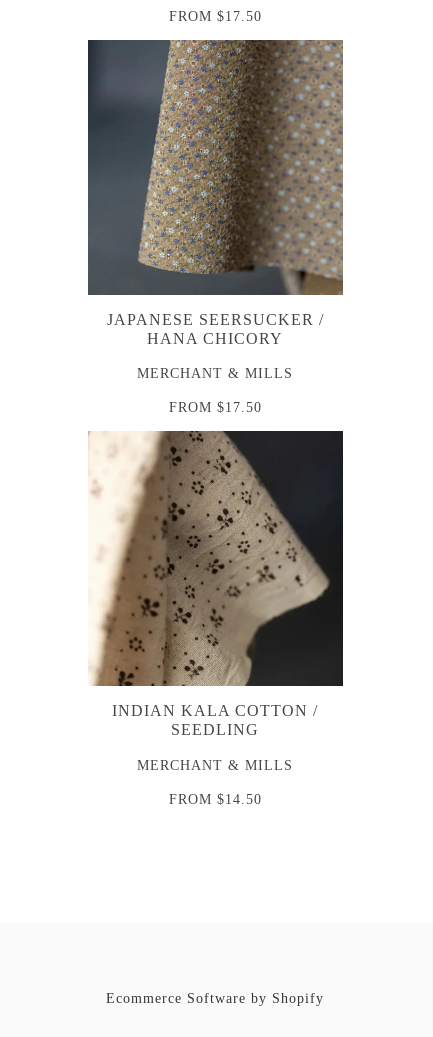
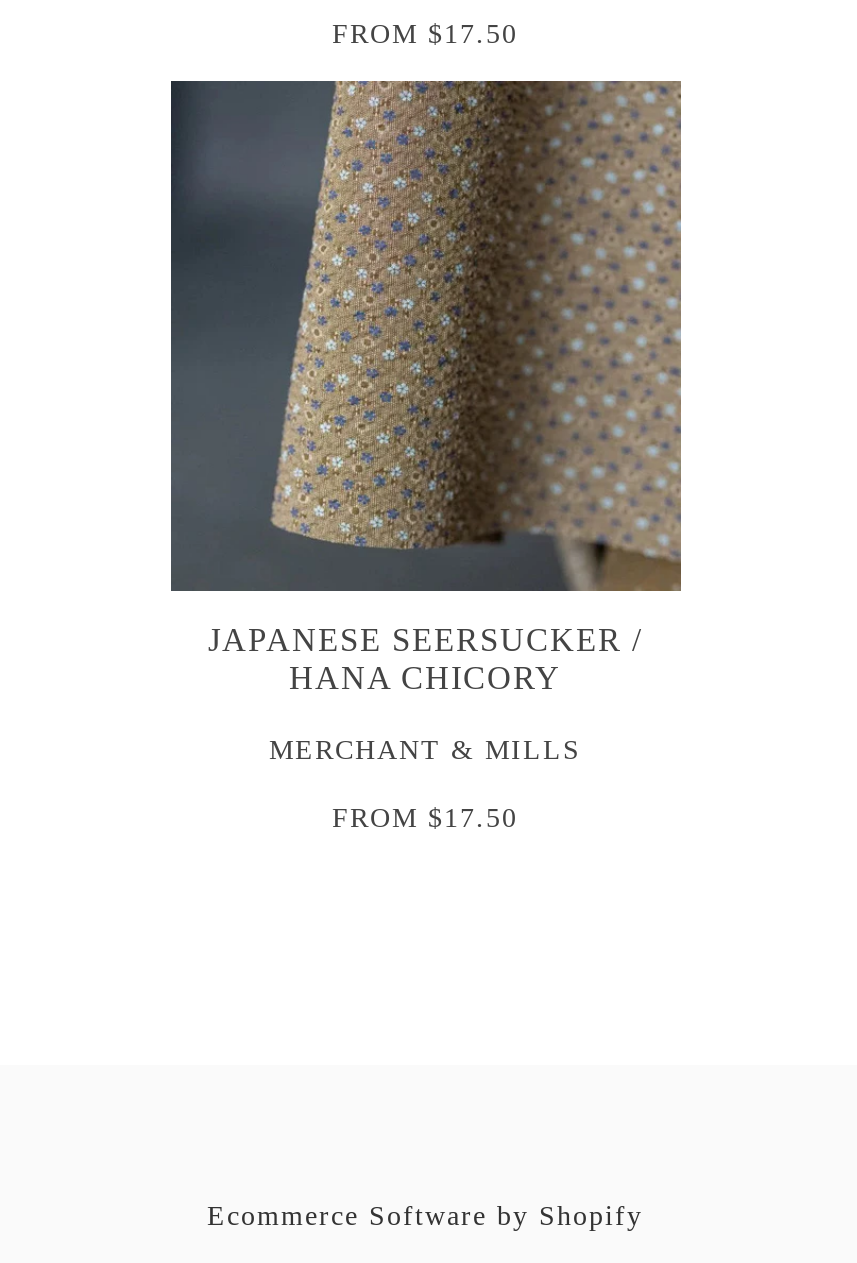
- [image]
- INDIAN KALA COTTON /
- SEEDLING
- MERCHANT & MILLS
- FROM $14.50
